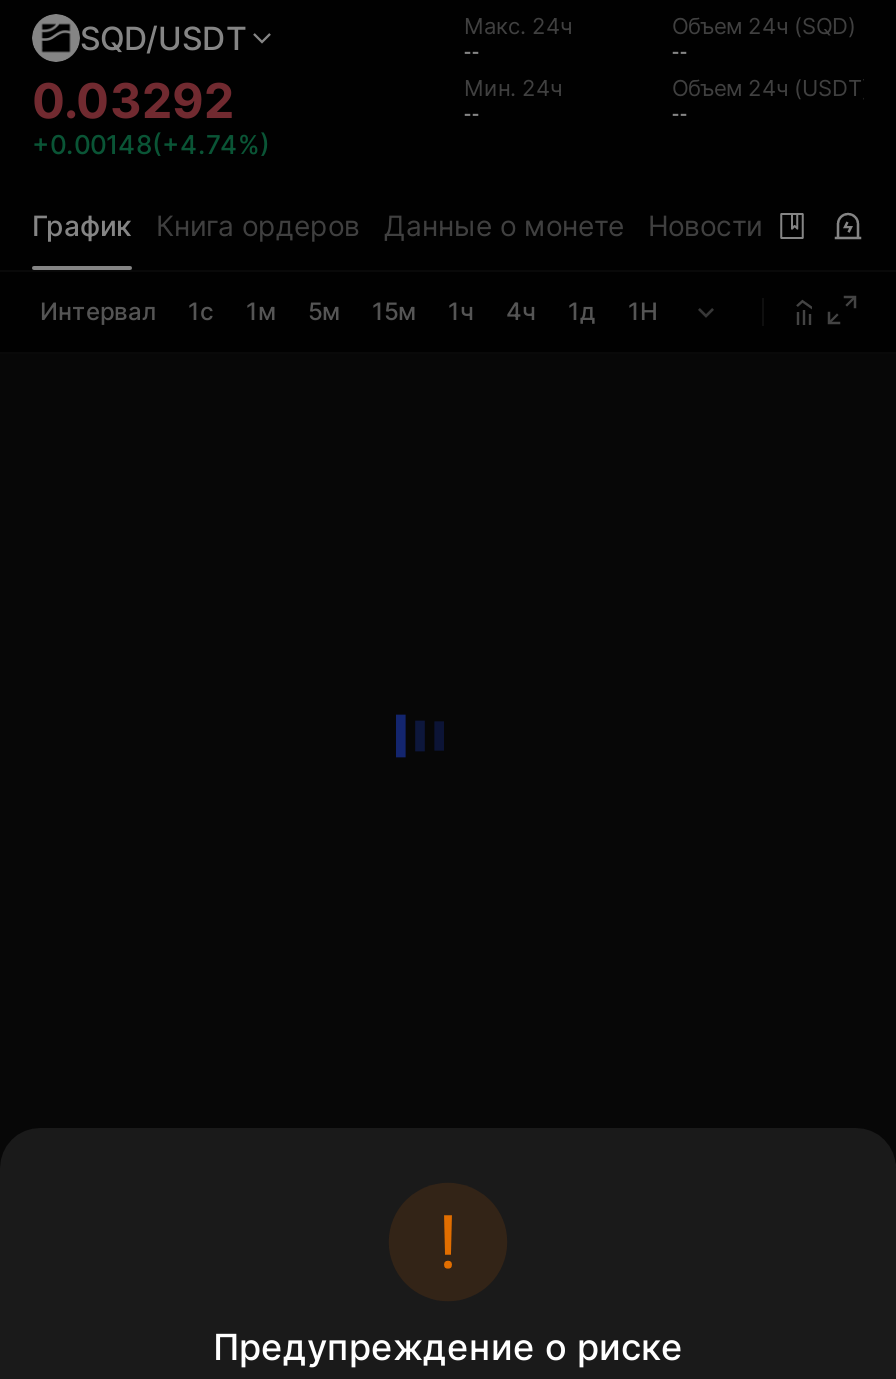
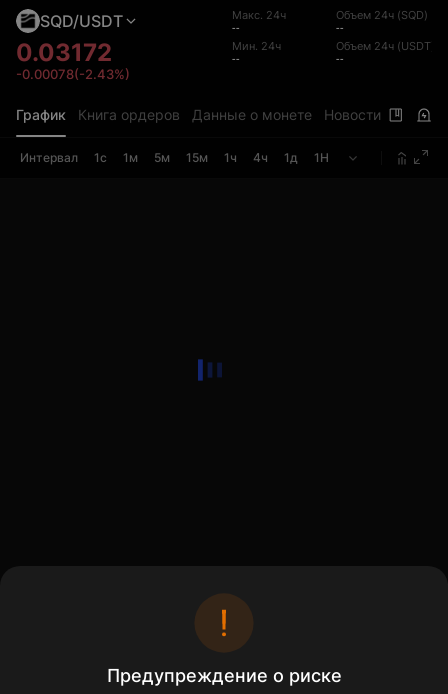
- 0.03292
+ 0.03172

- +0.00148(+4.74%)
+ -0.00078(-2.43%)
